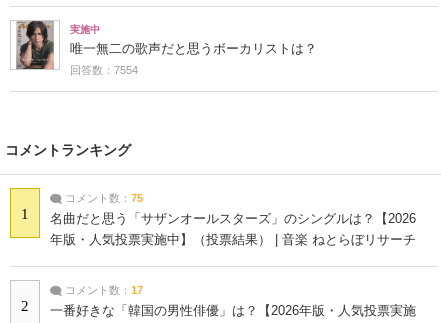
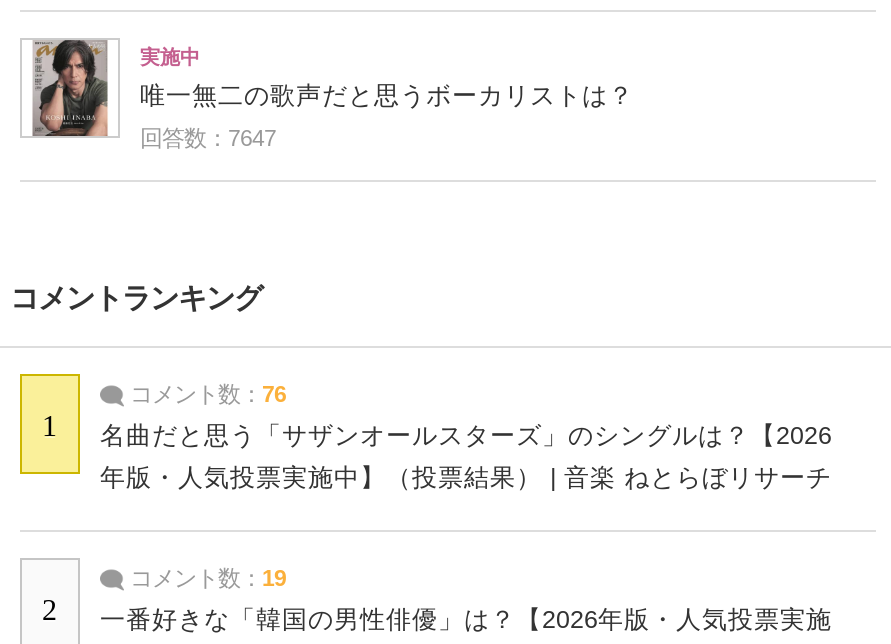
- 回答数：7554
+ 回答数：7647

- コメント数：75
+ コメント数：76

- コメント数：17
+ コメント数：19
